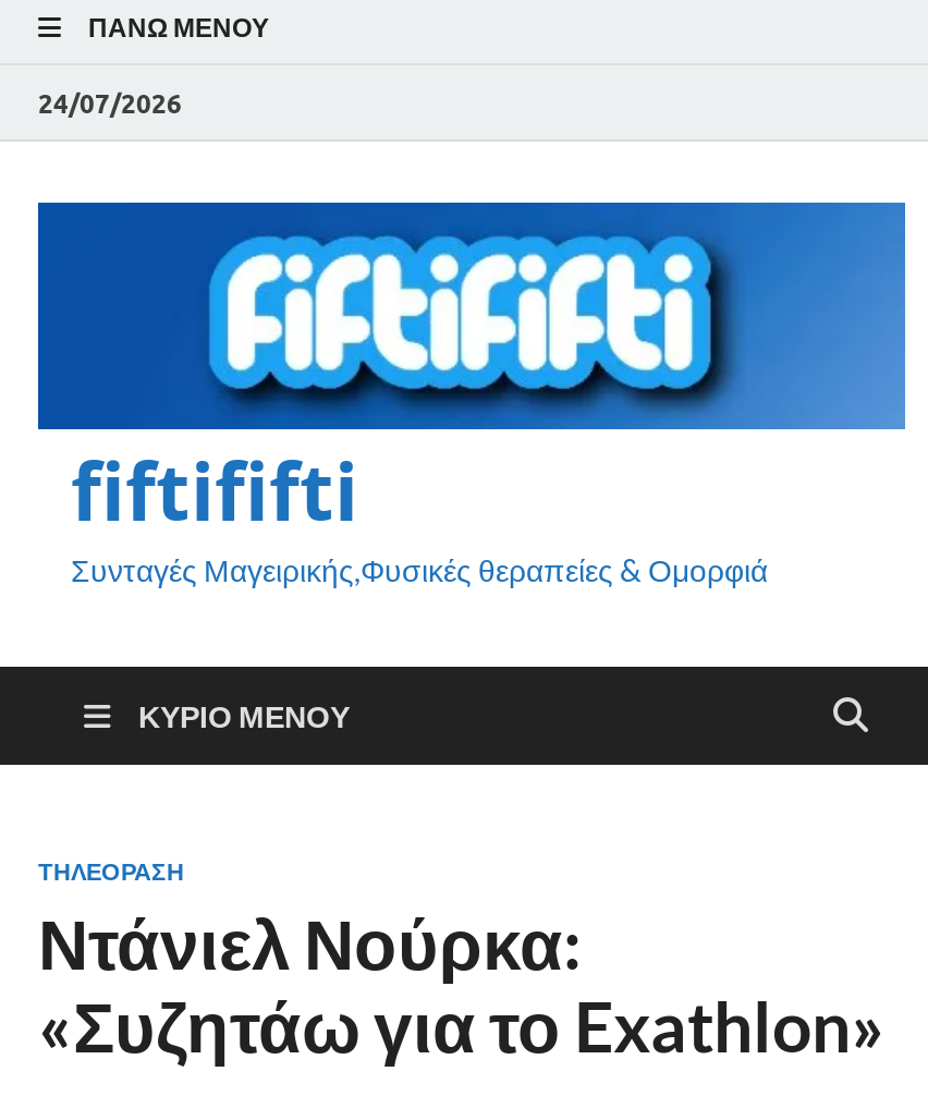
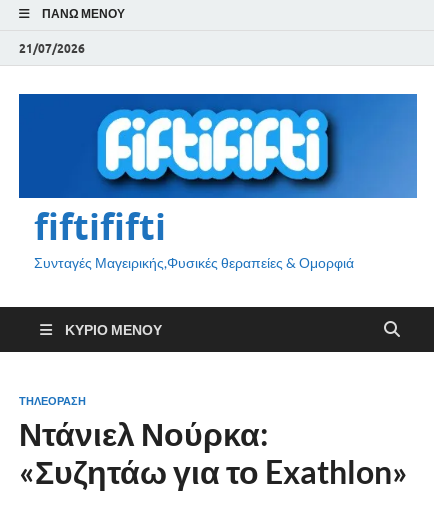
- 24/07/2026
+ 21/07/2026
